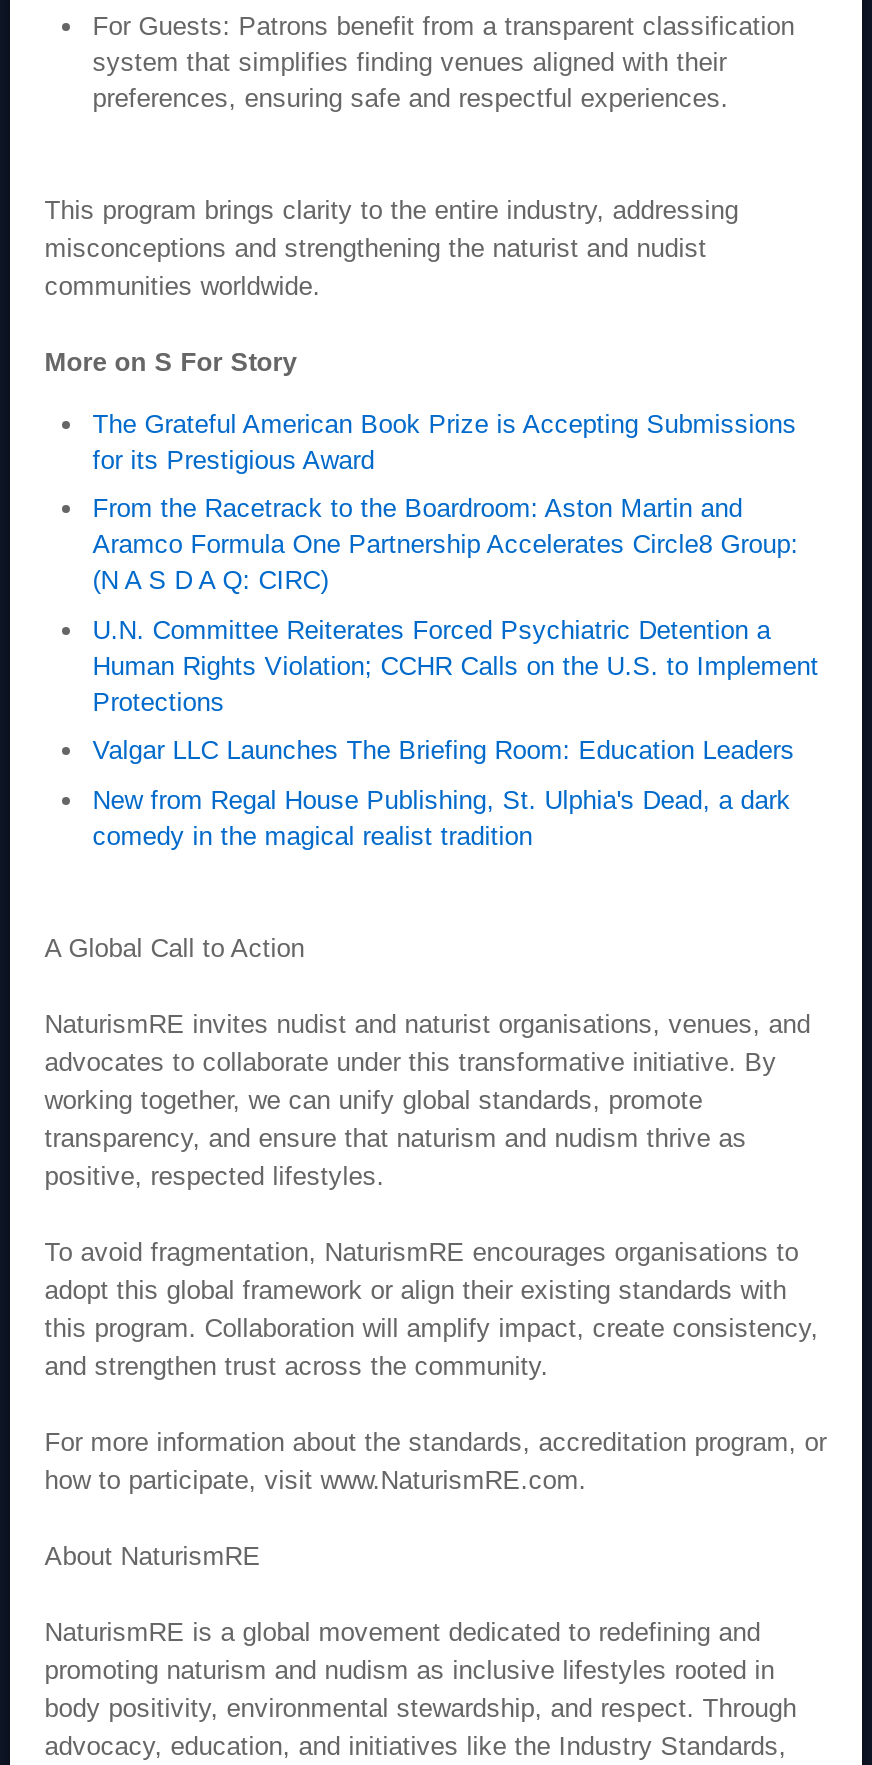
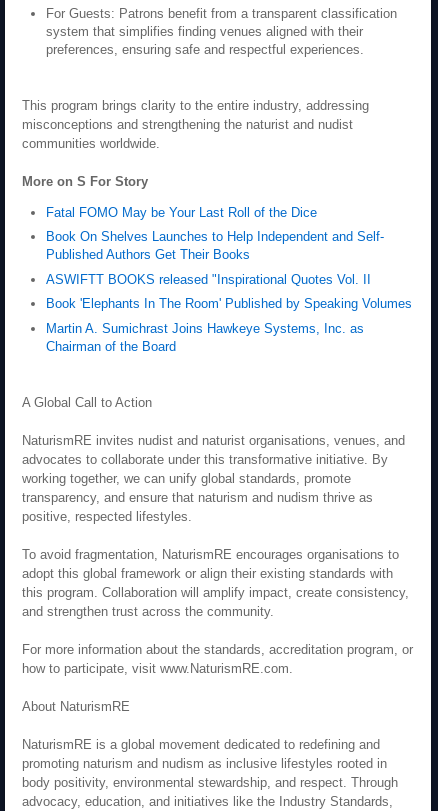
- The Grateful American Book Prize is Accepting Submissions
- for its Prestigious Award
+ Fatal FOMO May be Your Last Roll of the Dice

- From the Racetrack to the Boardroom: Aston Martin and
- Aramco Formula One Partnership Accelerates Circle8 Group:
- (N A S D A Q: CIRC)
+ Book On Shelves Launches to Help Independent and Self-
+ Published Authors Get Their Books

- U.N. Committee Reiterates Forced Psychiatric Detention a
- Human Rights Violation; CCHR Calls on the U.S. to Implement
- Protections
+ ASWIFTT BOOKS released "Inspirational Quotes Vol. II

- Valgar LLC Launches The Briefing Room: Education Leaders
+ Book 'Elephants In The Room' Published by Speaking Volumes

- New from Regal House Publishing, St. Ulphia's Dead, a dark
- comedy in the magical realist tradition
+ Martin A. Sumichrast Joins Hawkeye Systems, Inc. as
+ Chairman of the Board
